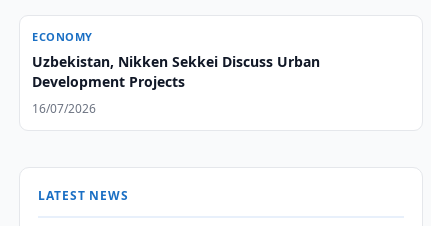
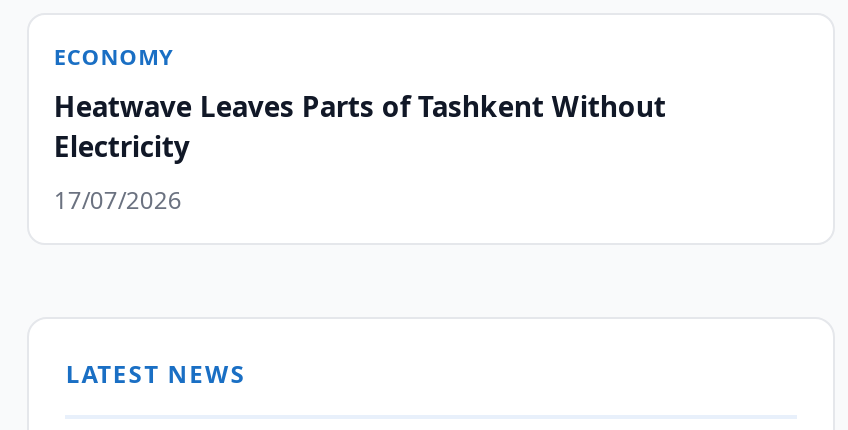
- Uzbekistan, Nikken Sekkei Discuss Urban
- Development Projects
+ Heatwave Leaves Parts of Tashkent Without
+ Electricity

- 16/07/2026
+ 17/07/2026
